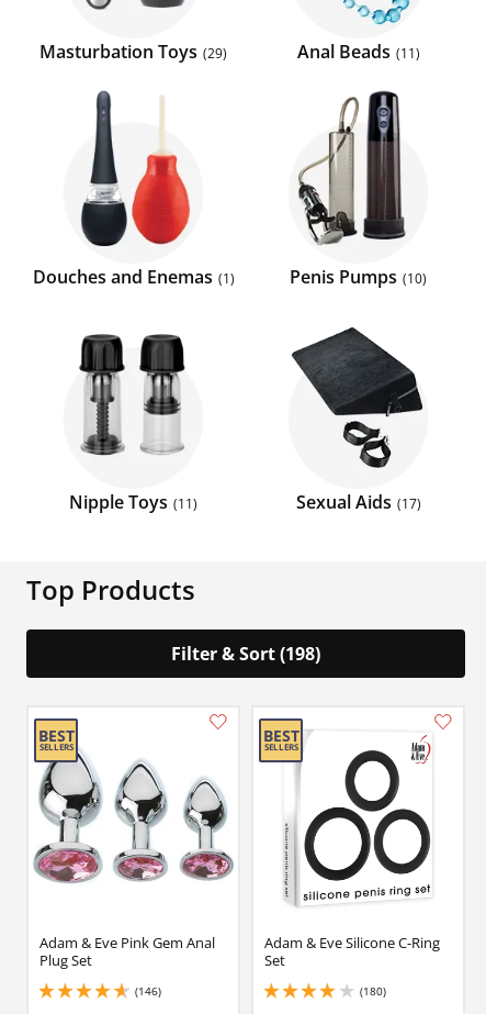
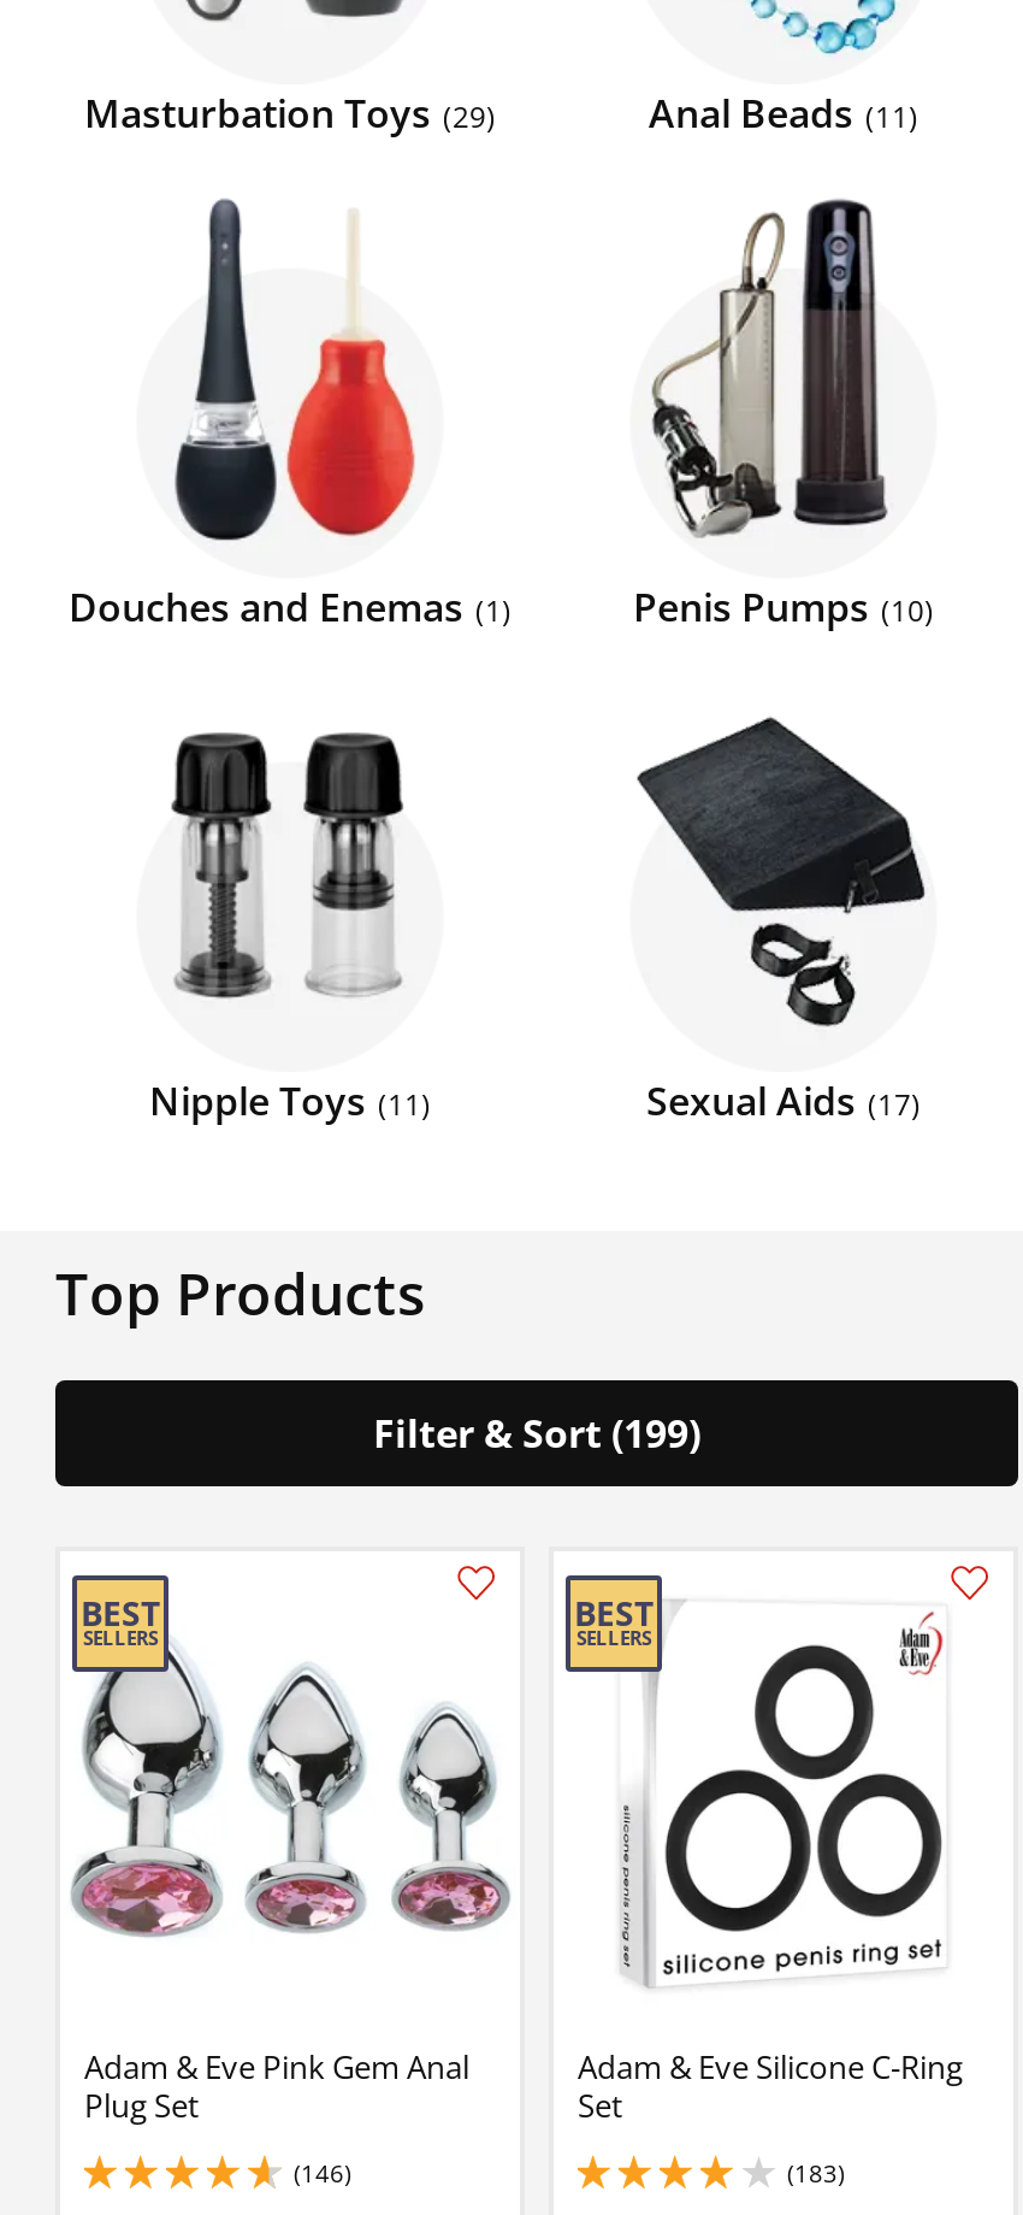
- Filter & Sort (198)
+ Filter & Sort (199)

- (180)
+ (183)
